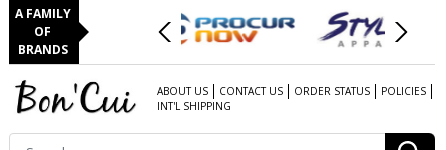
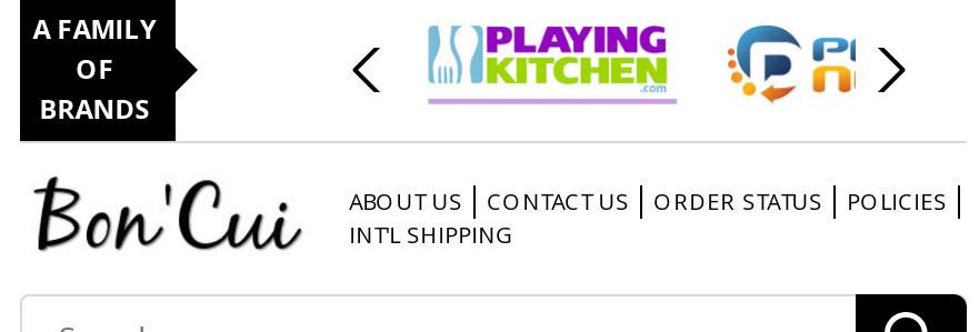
- [image]
+ [image]

- [image]
+ [image]
